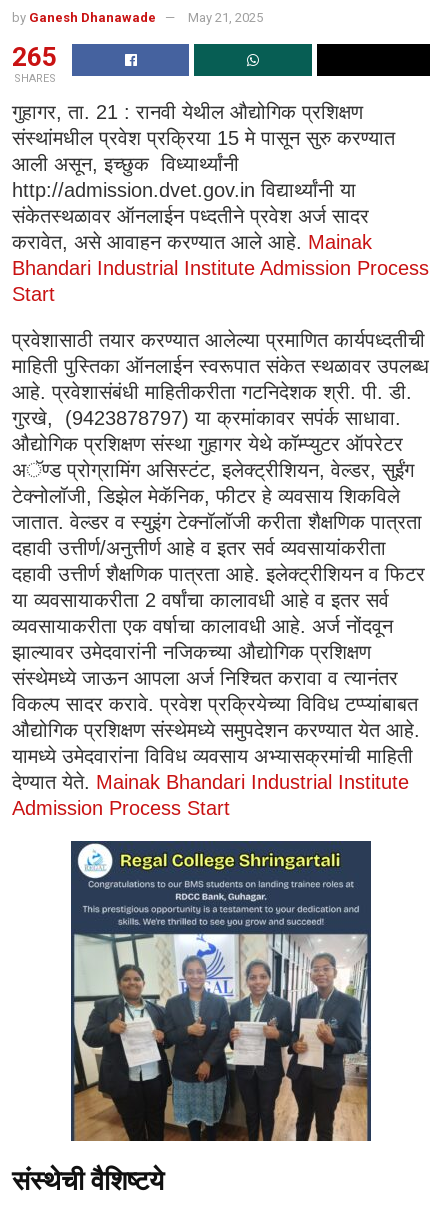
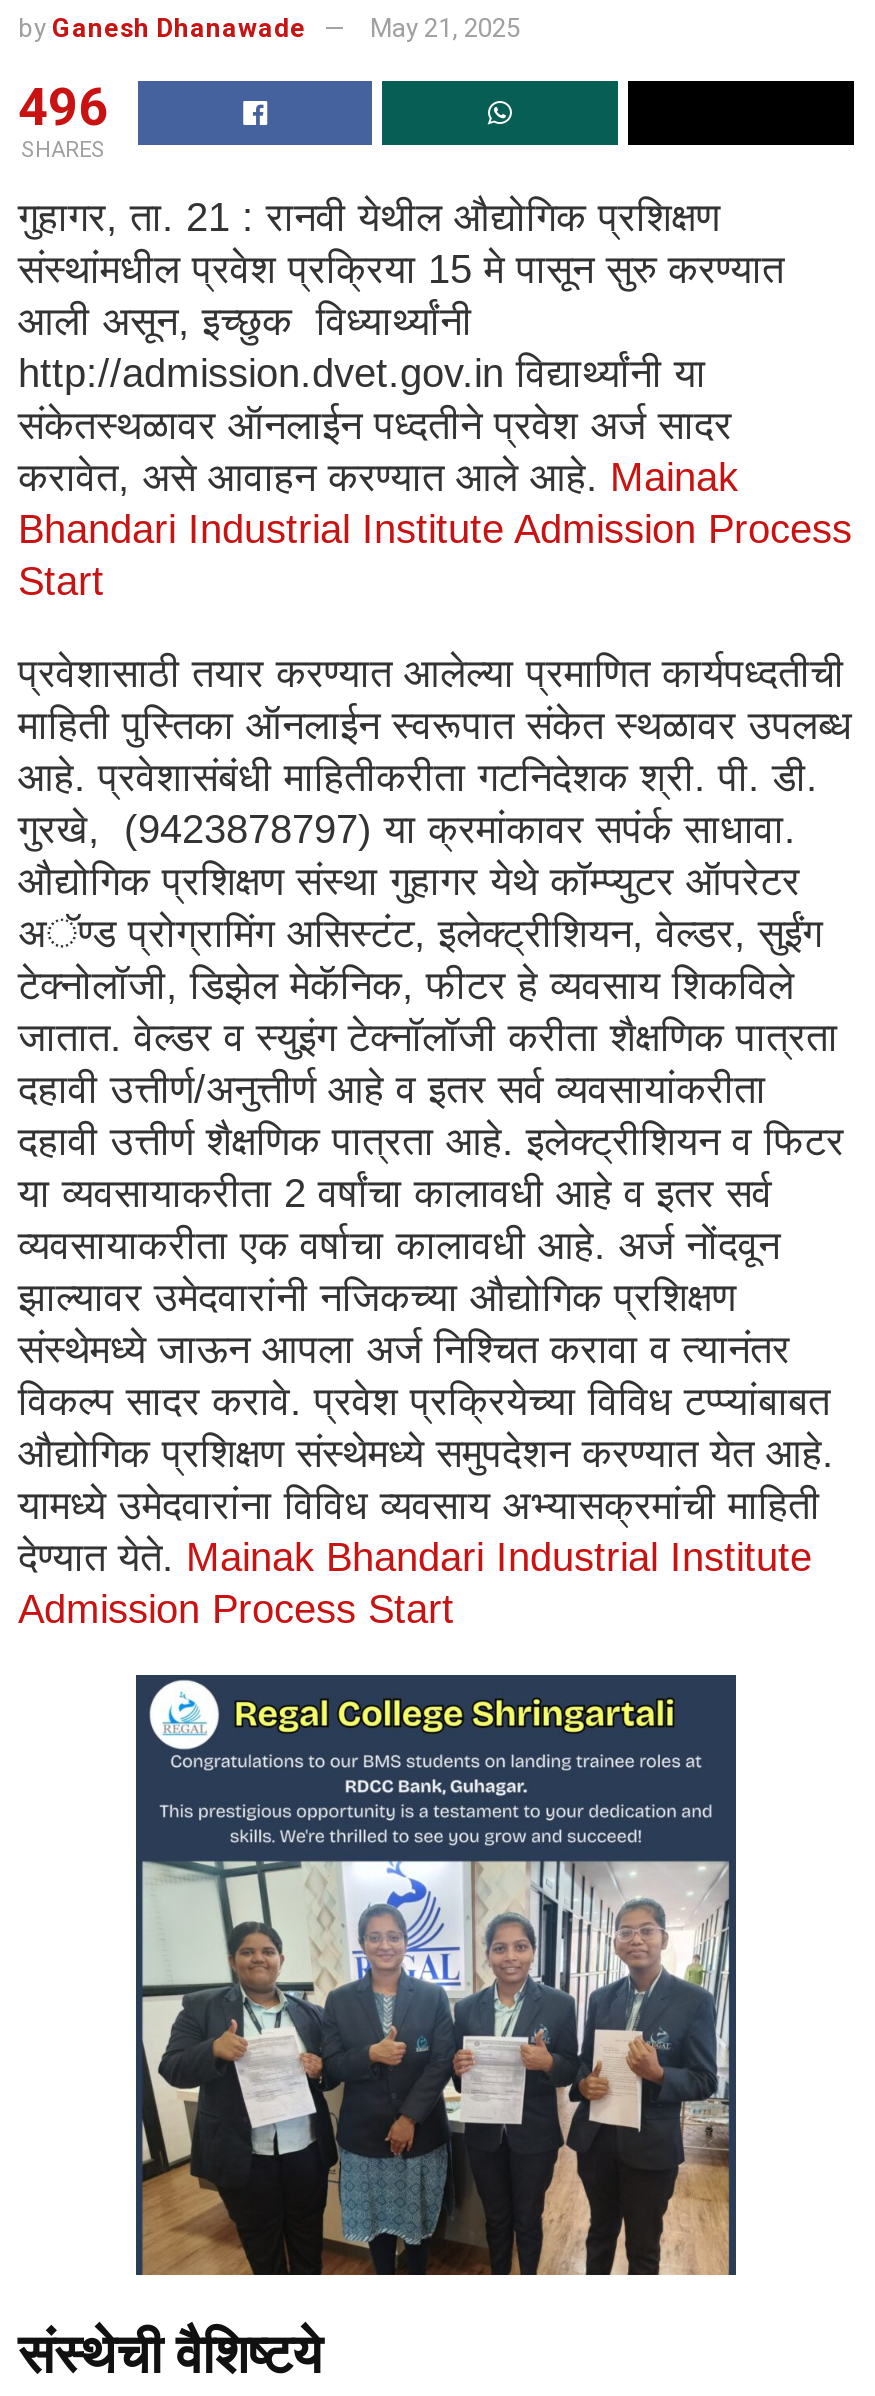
- 265
+ 496
